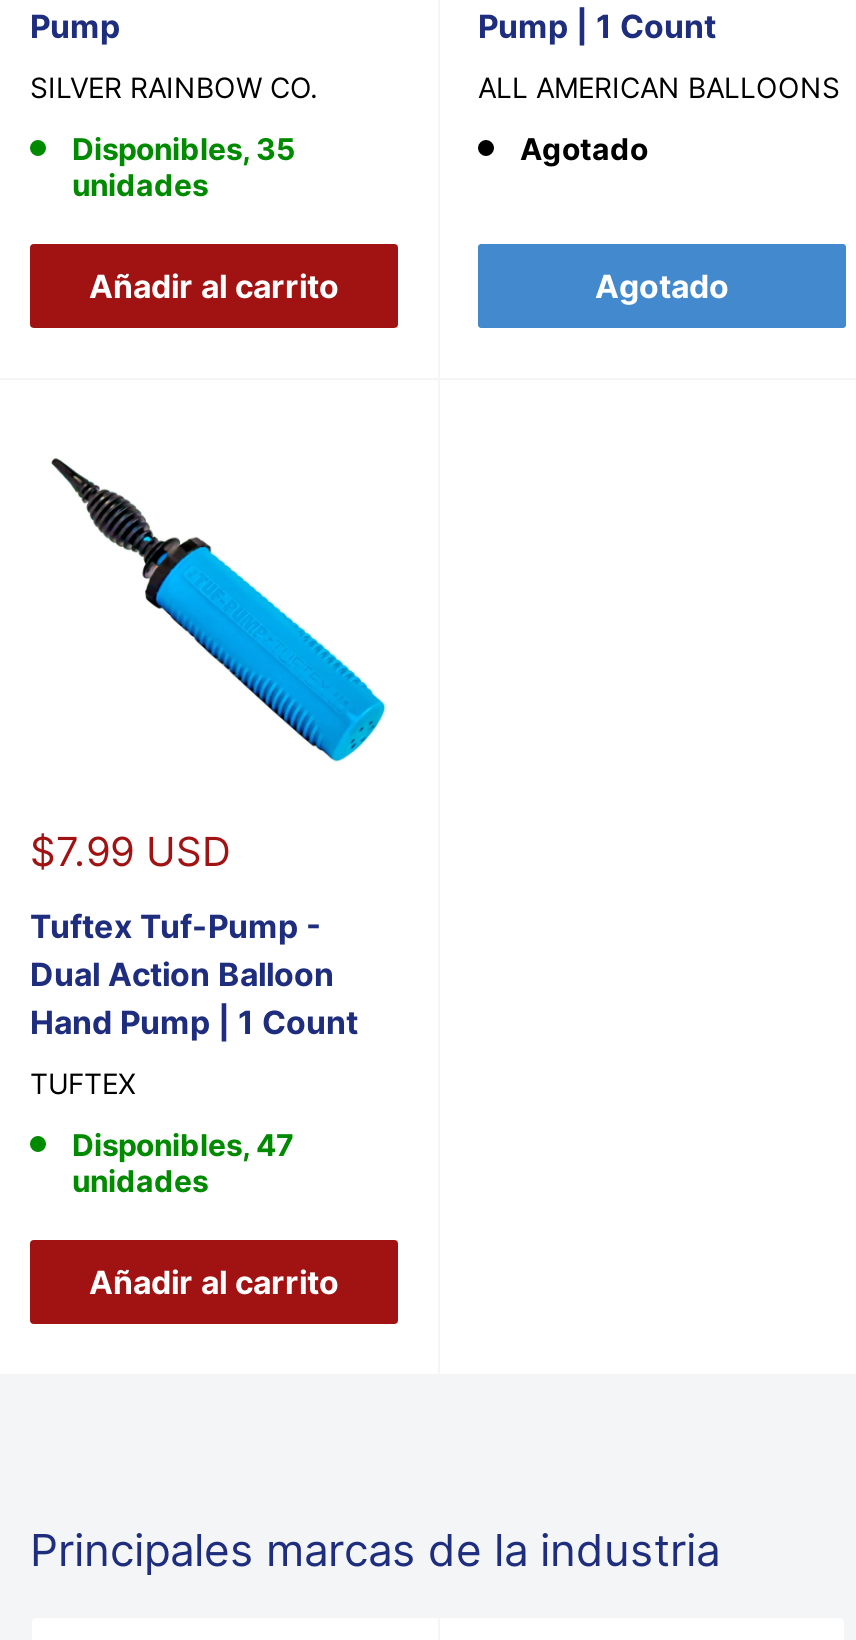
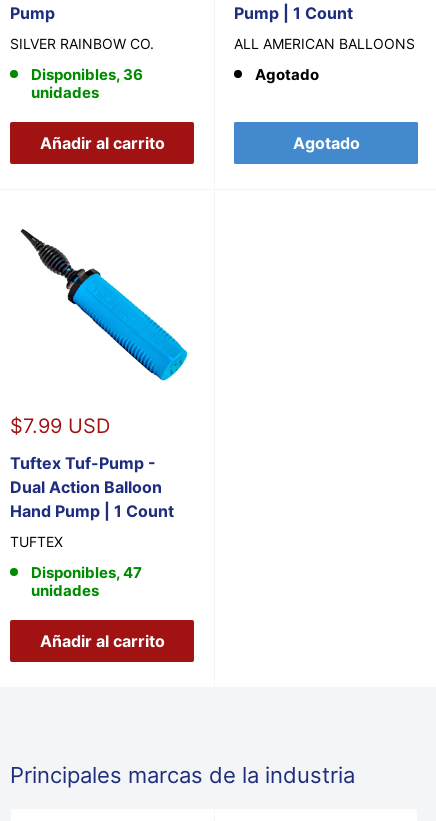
- Disponibles, 35
+ Disponibles, 36
